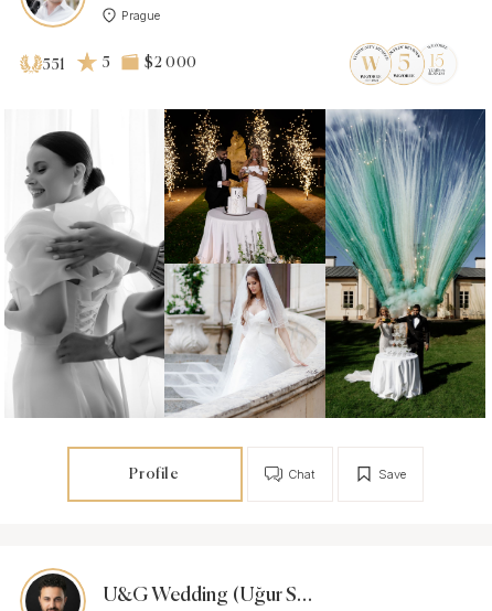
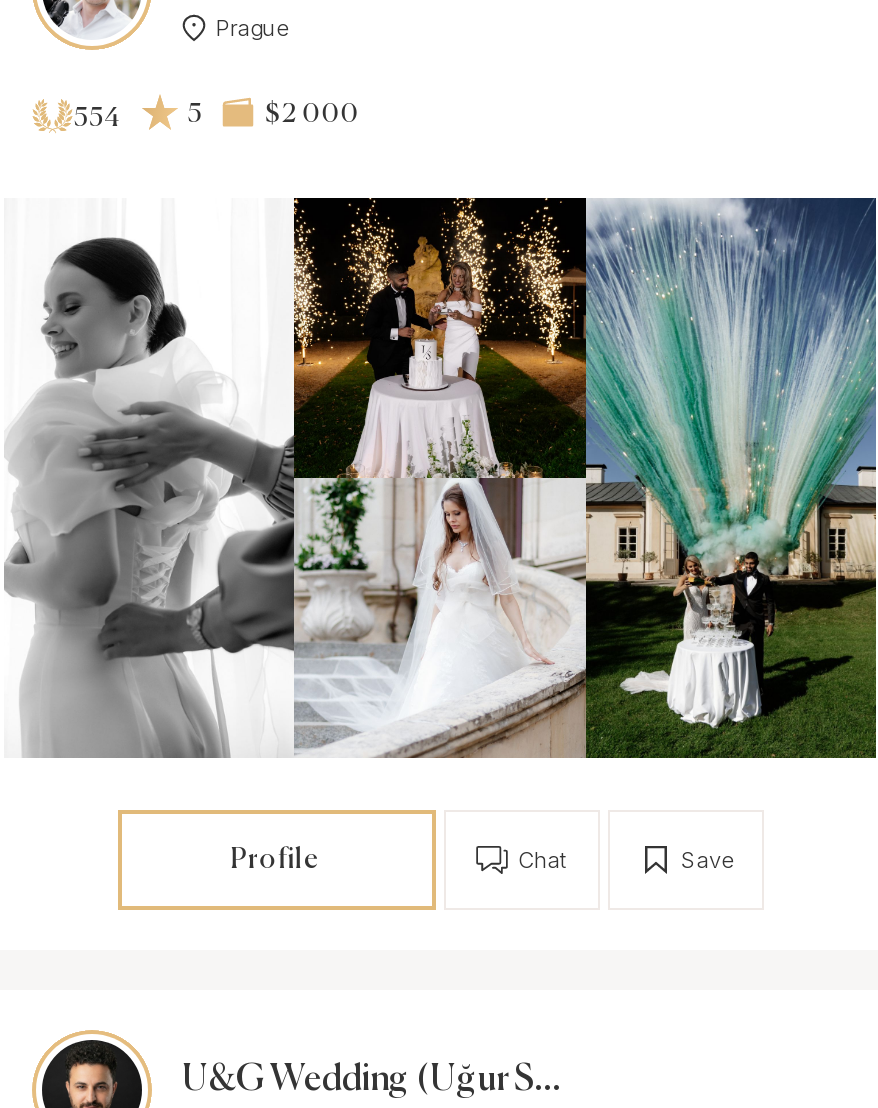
- [image]

- 551
+ 554
